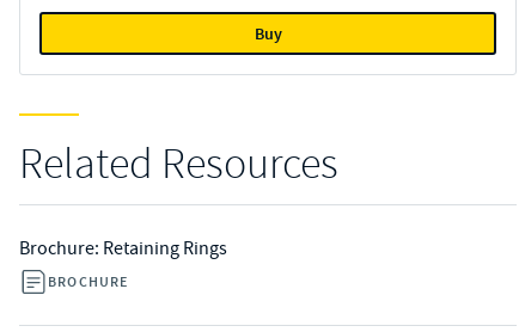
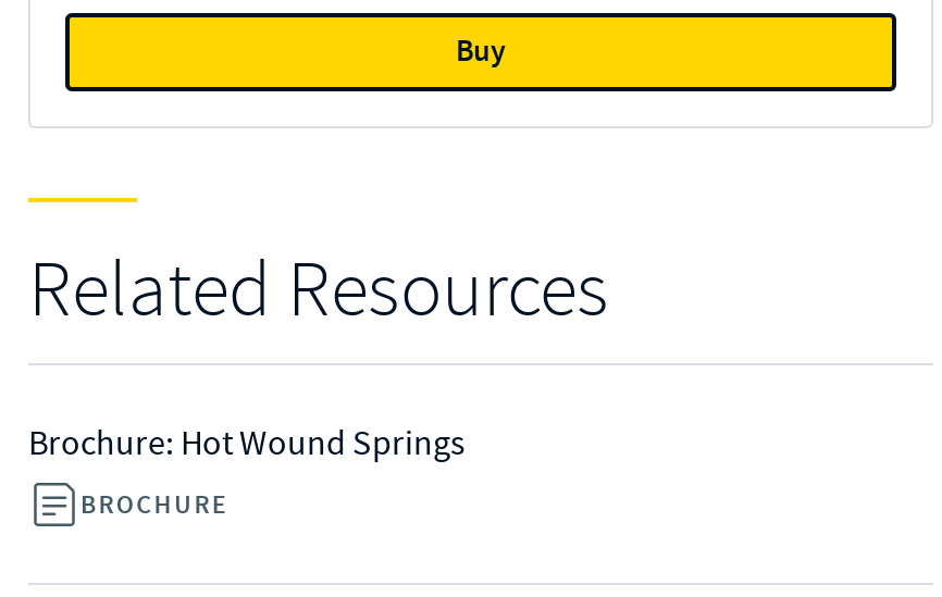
- Brochure: Retaining Rings
+ Brochure: Hot Wound Springs
